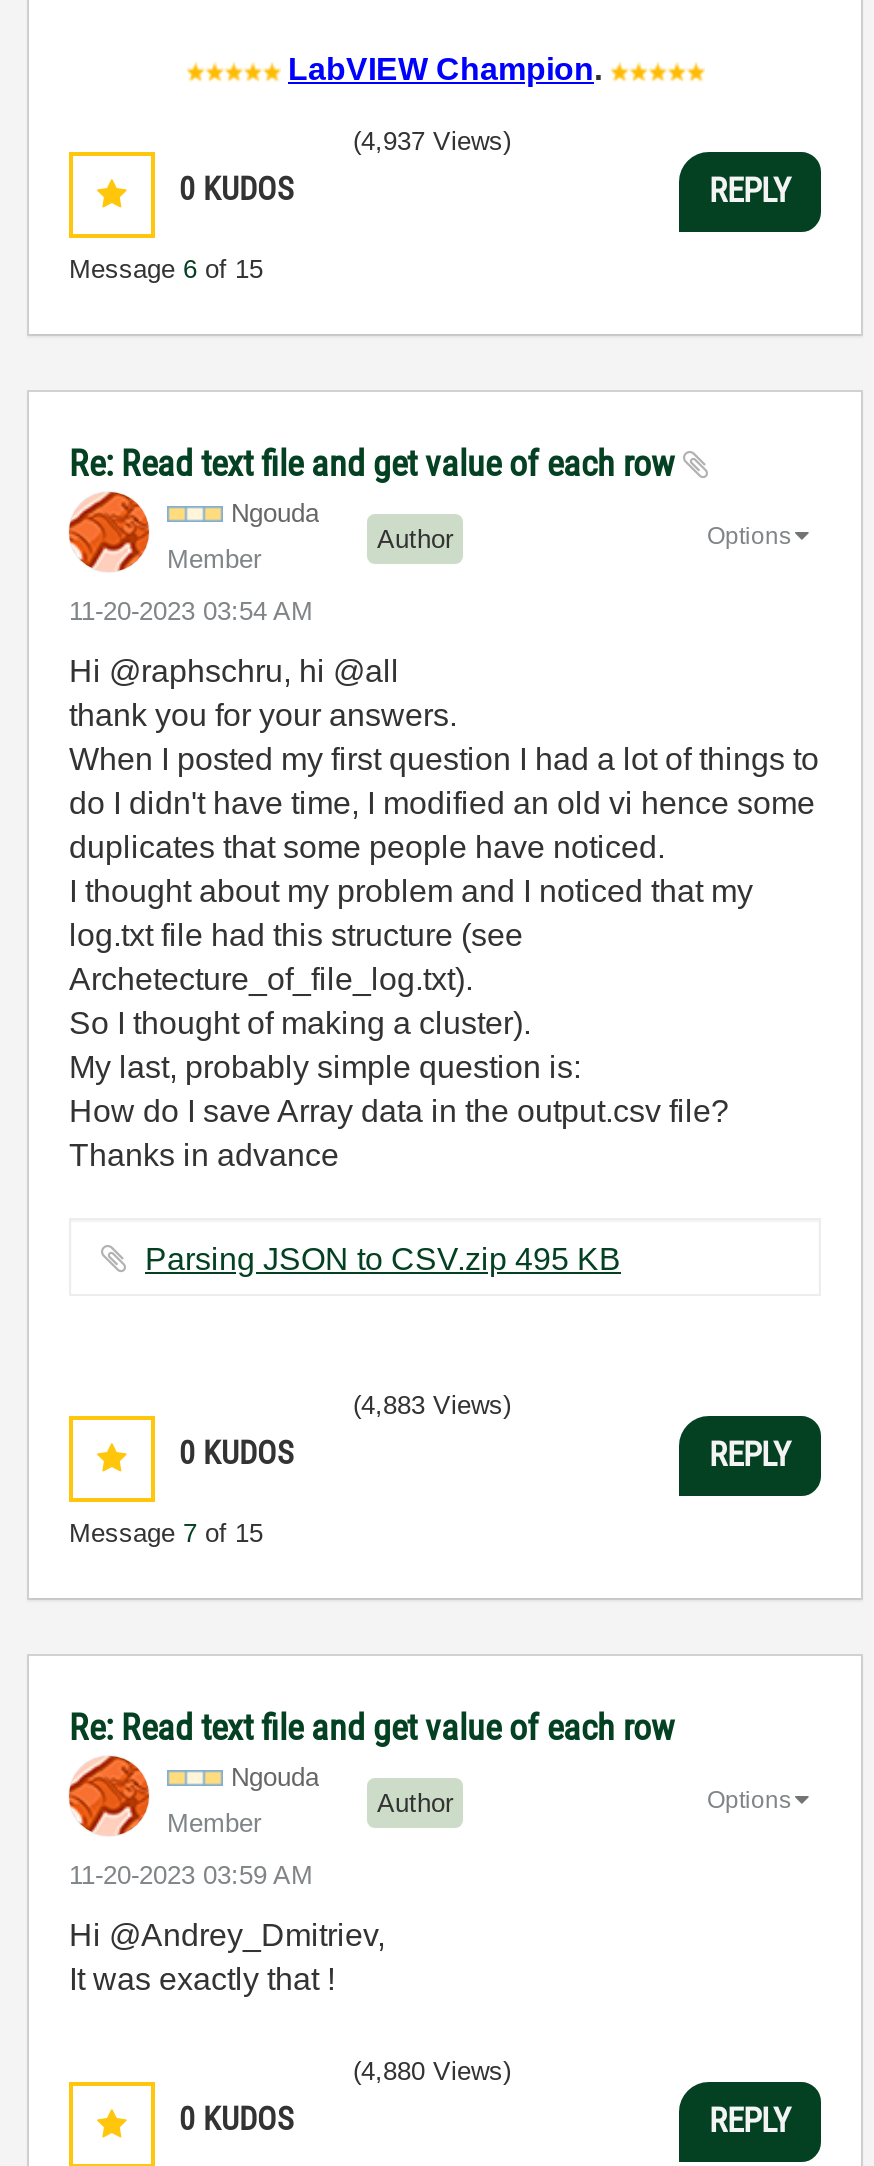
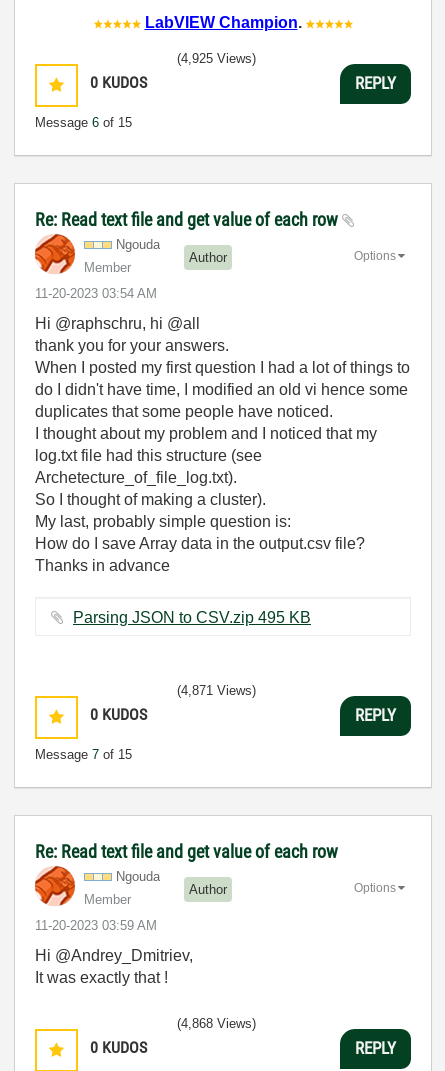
- (4,937 Views)
+ (4,925 Views)

- (4,883 Views)
+ (4,871 Views)

- (4,880 Views)
+ (4,868 Views)
